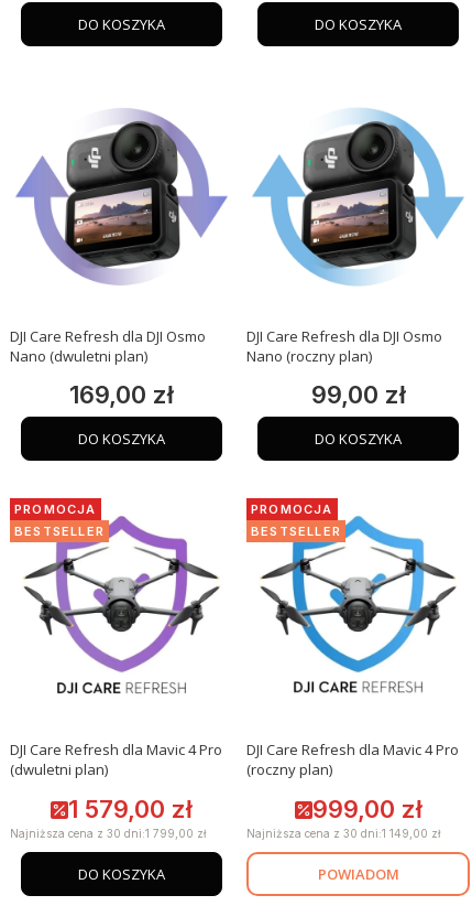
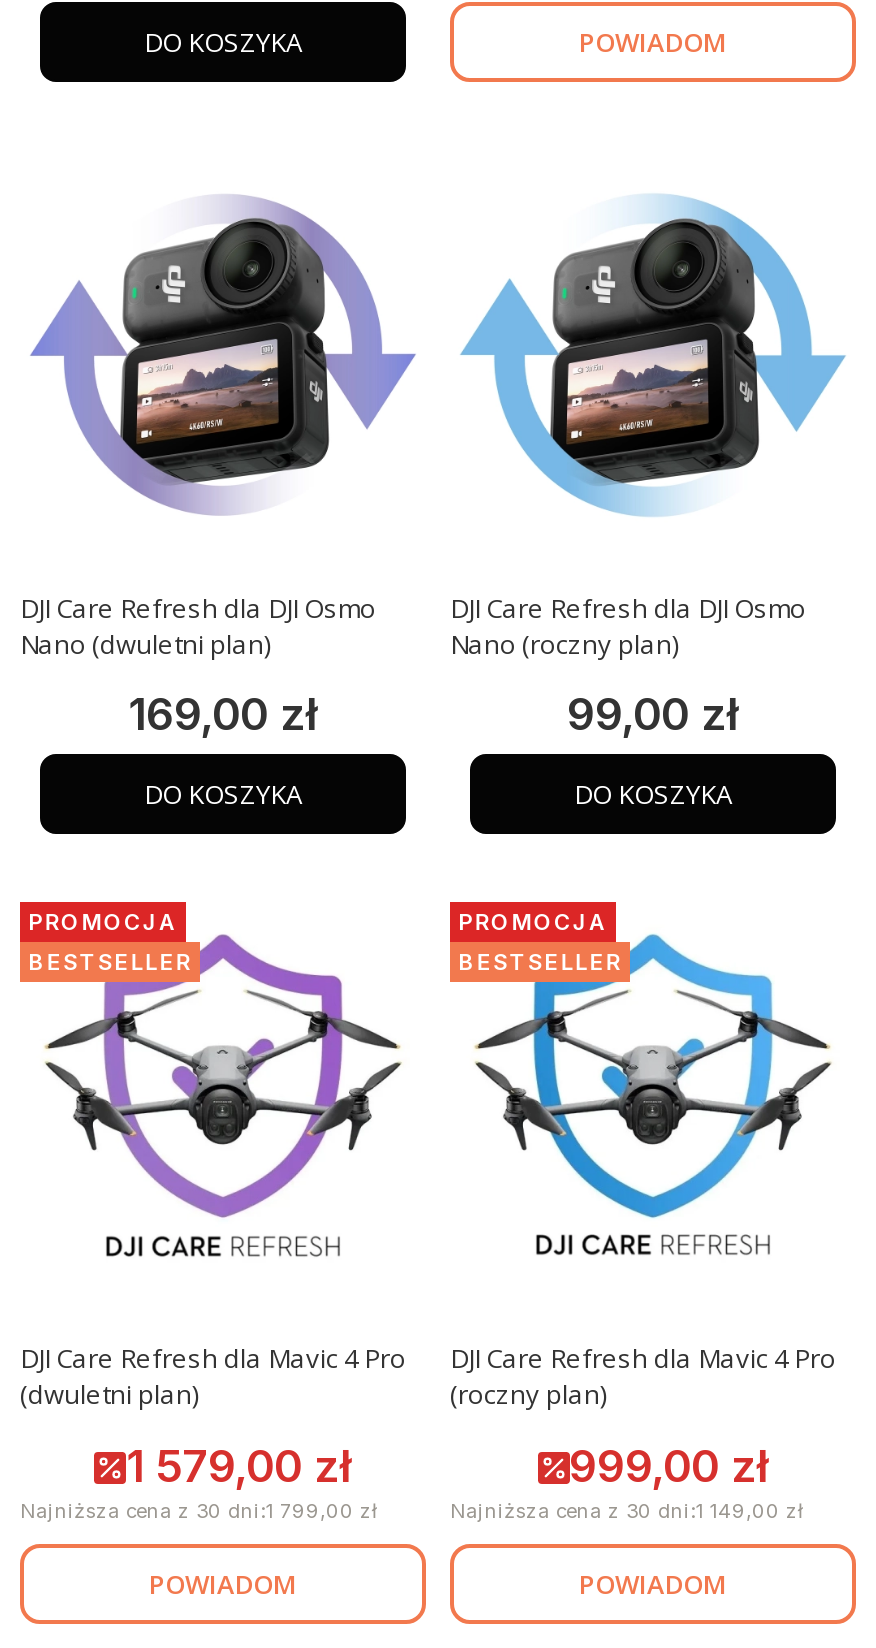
- DO KOSZYKA
+ POWIADOM

- DO KOSZYKA
+ POWIADOM
